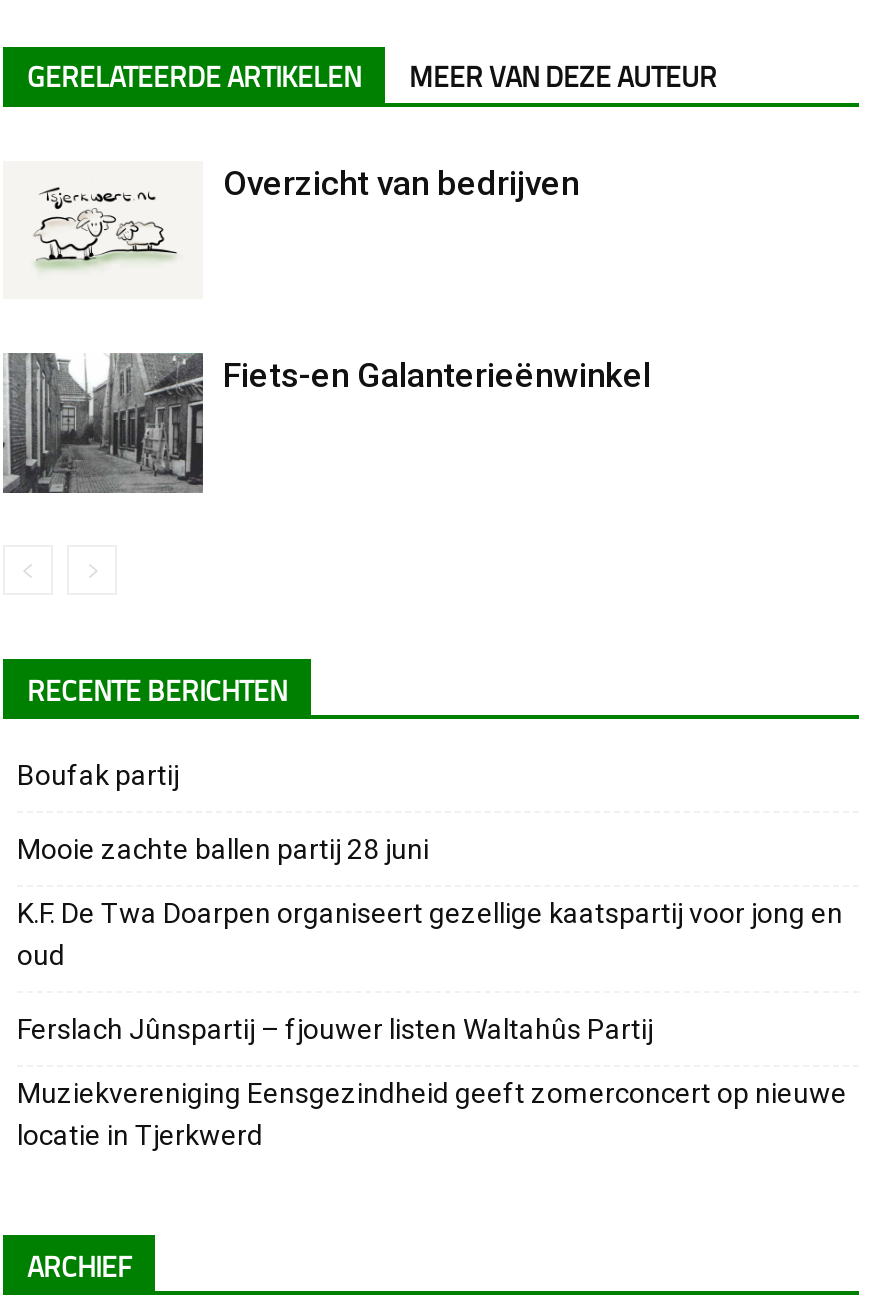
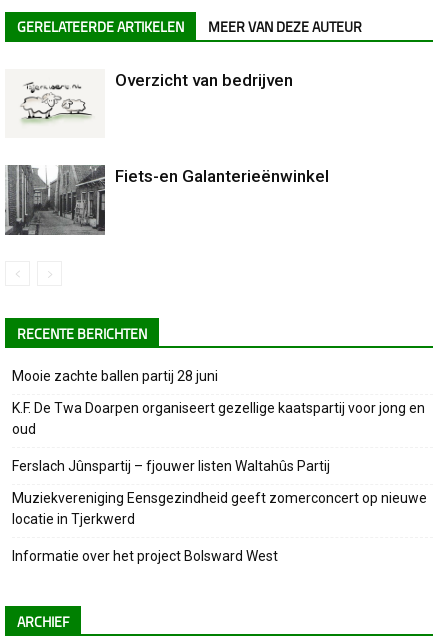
- Boufak partij

moved up: Mooie zachte ballen partij 28 juni | K.F. De Twa Doarpen organiseert gezellige kaatspartij voor jong en | oud | Ferslach Jûnspartij – fjouwer listen Waltahûs Partij | Muziekvereniging Eensgezindheid geeft zomerconcert op nieuwe | locatie in Tjerkwerd

+ Informatie over het project Bolsward West
